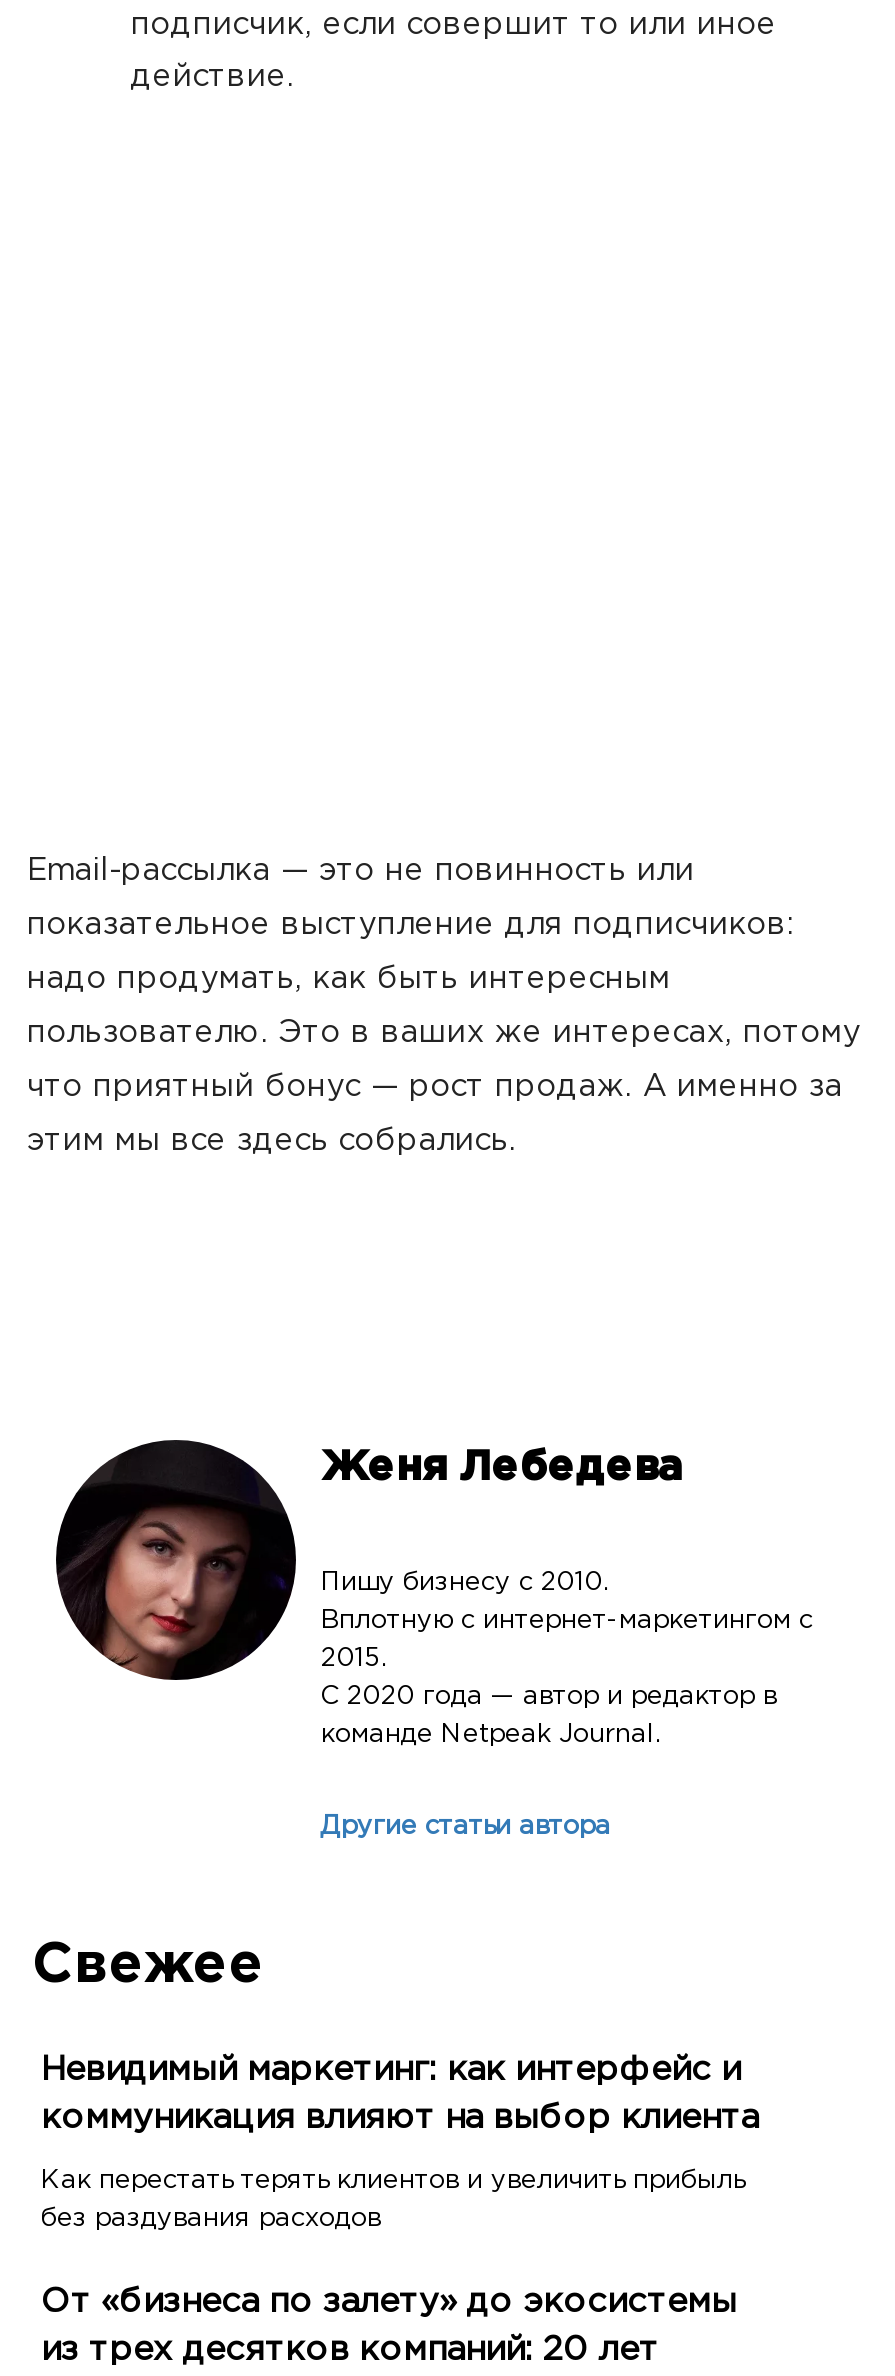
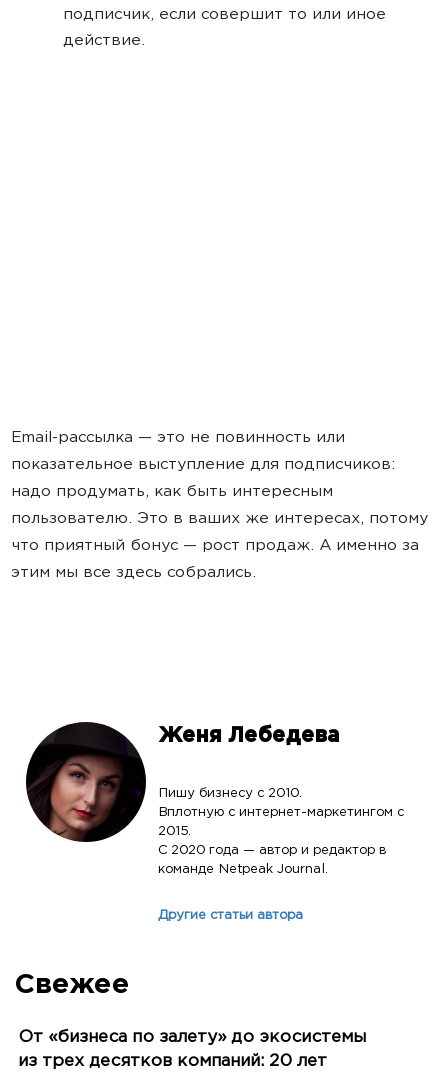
- Невидимый маркетинг: как интерфейс и
- коммуникация влияют на выбор клиента
- Как перестать терять клиентов и увеличить прибыль
- без раздувания расходов
